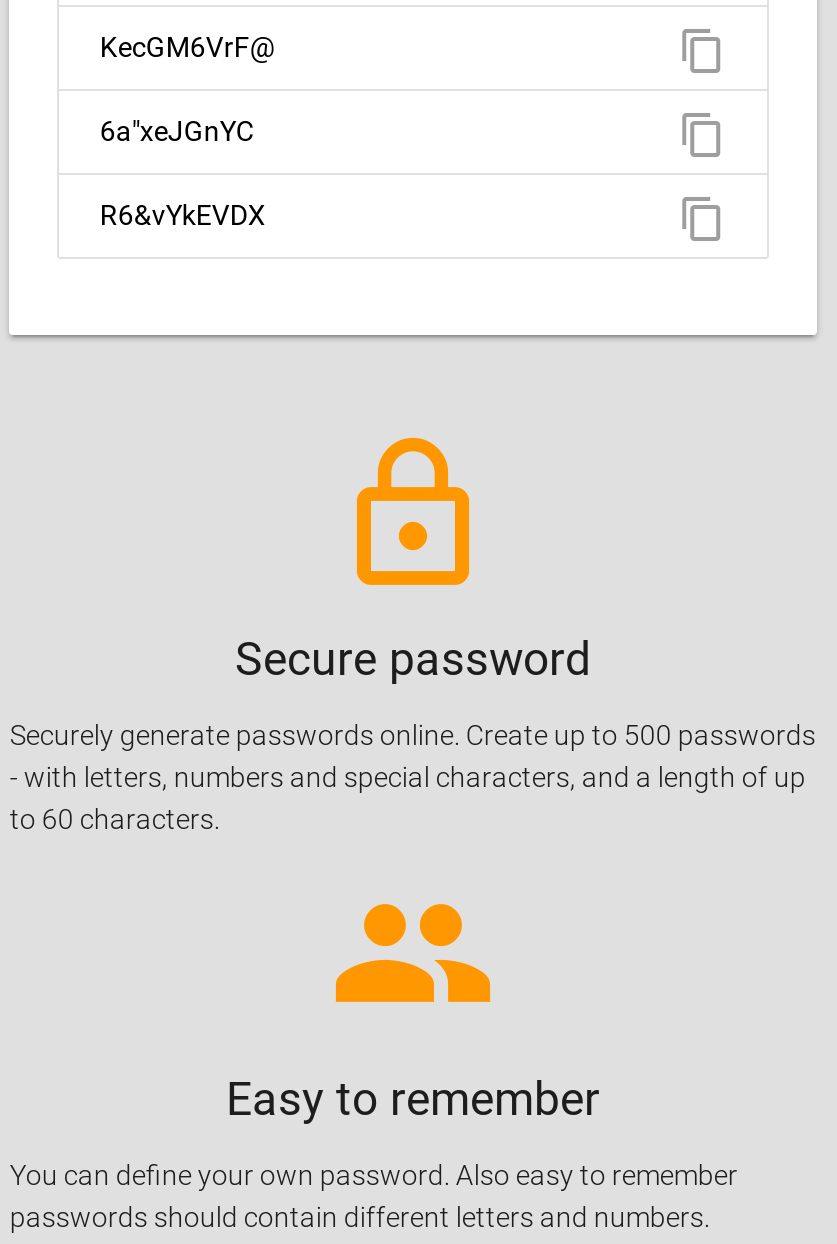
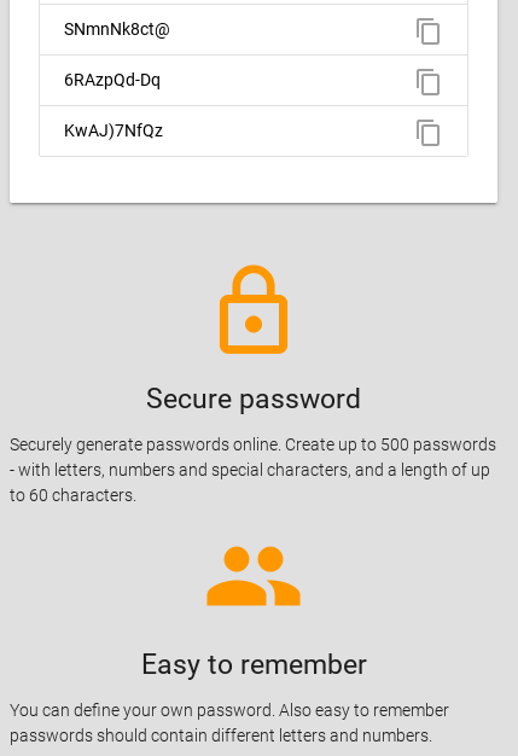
- KecGM6VrF@
+ SNmnNk8ct@

- 6a"xeJGnYC
+ 6RAzpQd-Dq

- R6&vYkEVDX
+ KwAJ)7NfQz
